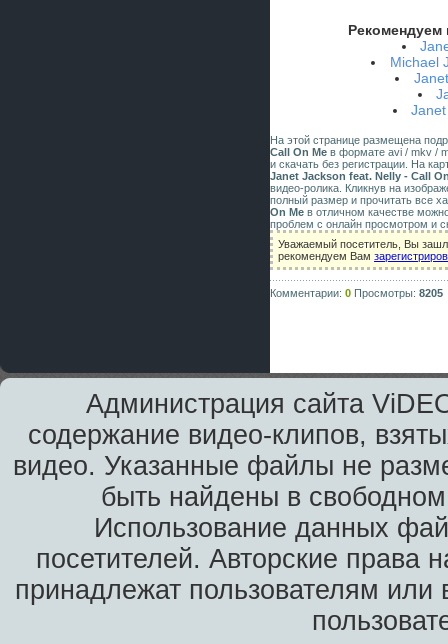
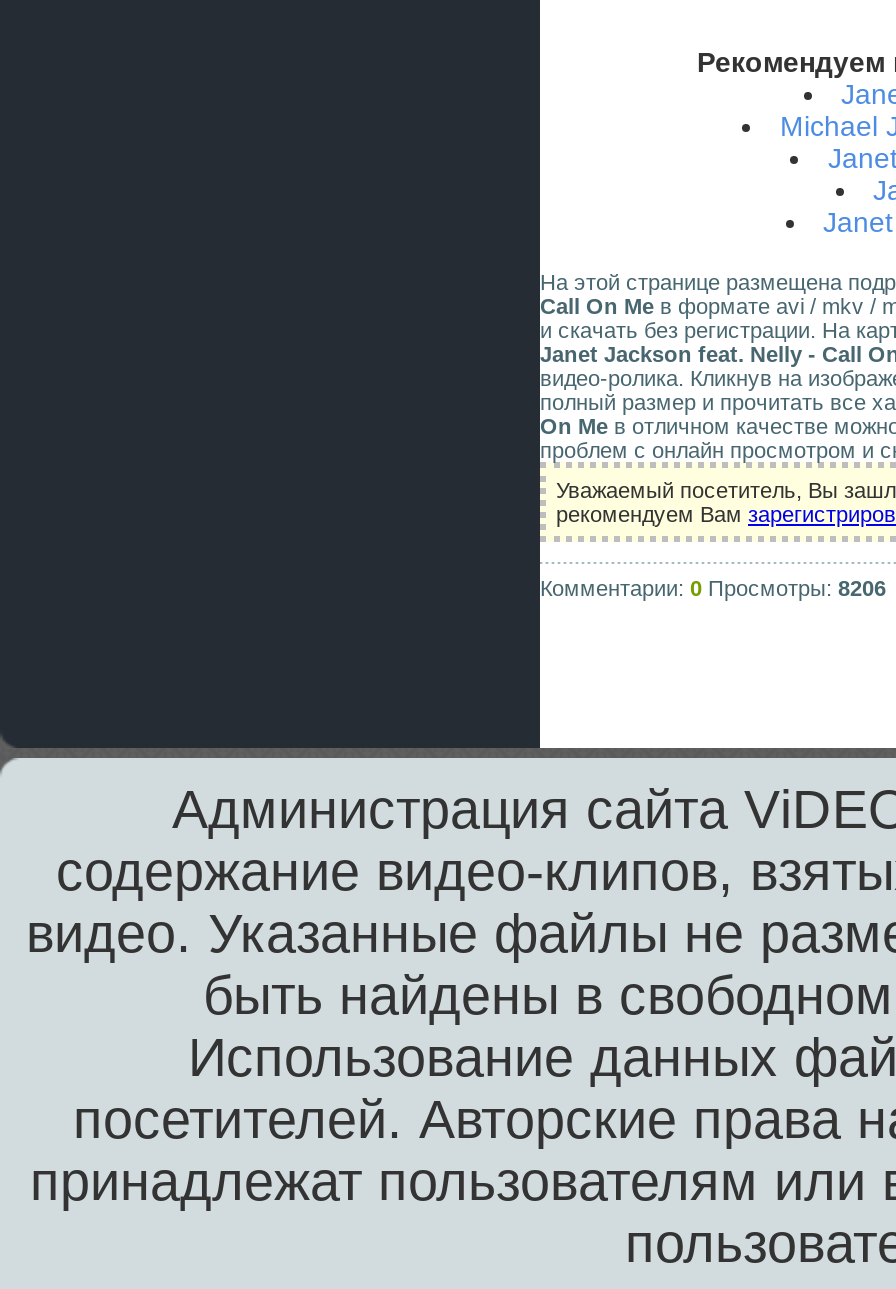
- Комментарии: 0 Просмотры: 8205
+ Комментарии: 0 Просмотры: 8206
